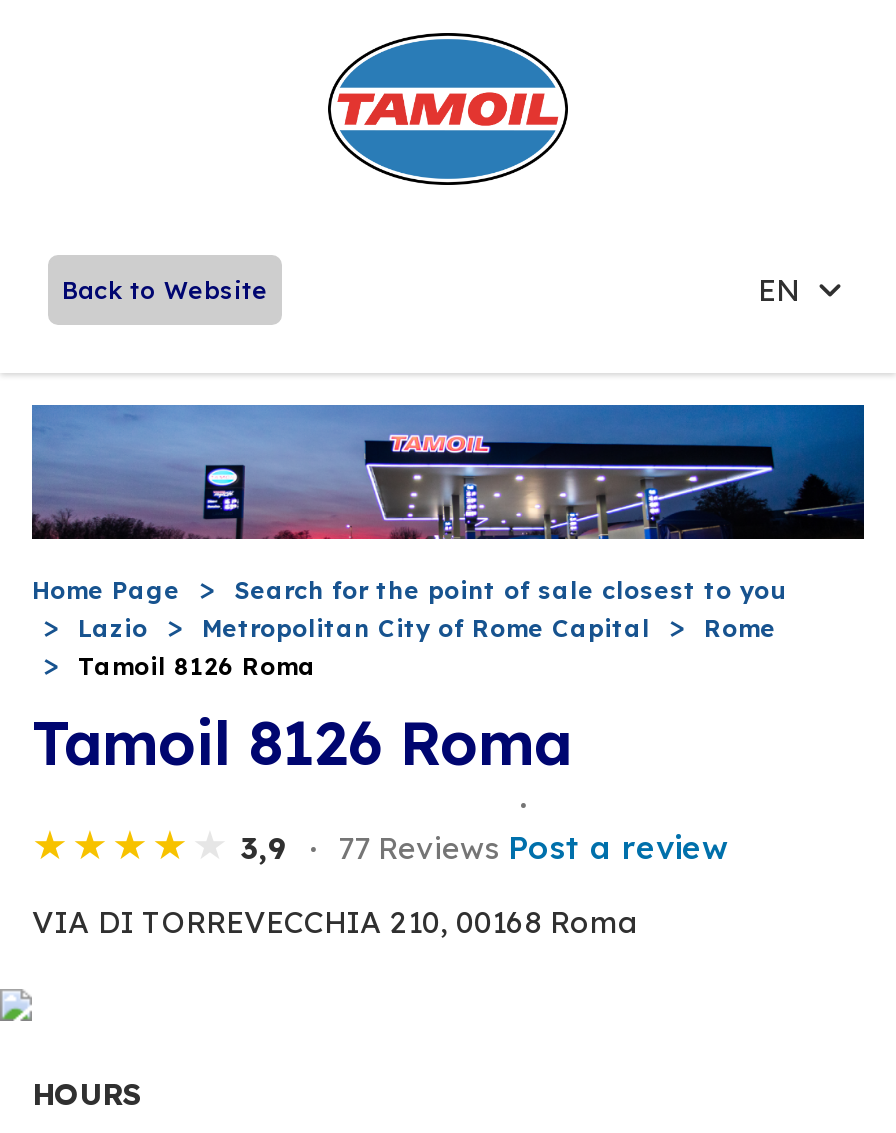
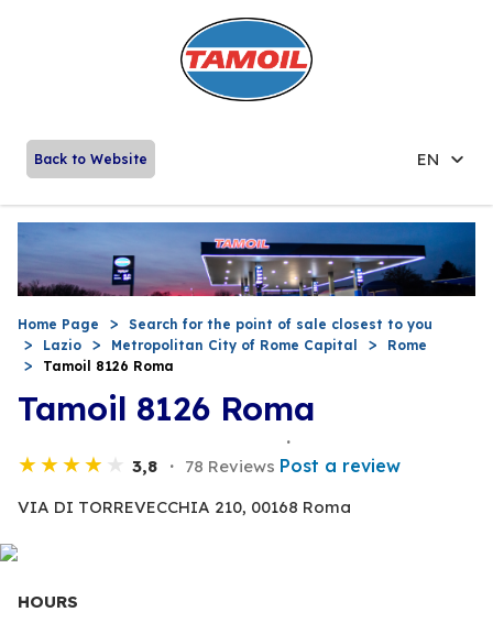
- 3,9
+ 3,8

- 77 Reviews Post a review
+ 78 Reviews Post a review
